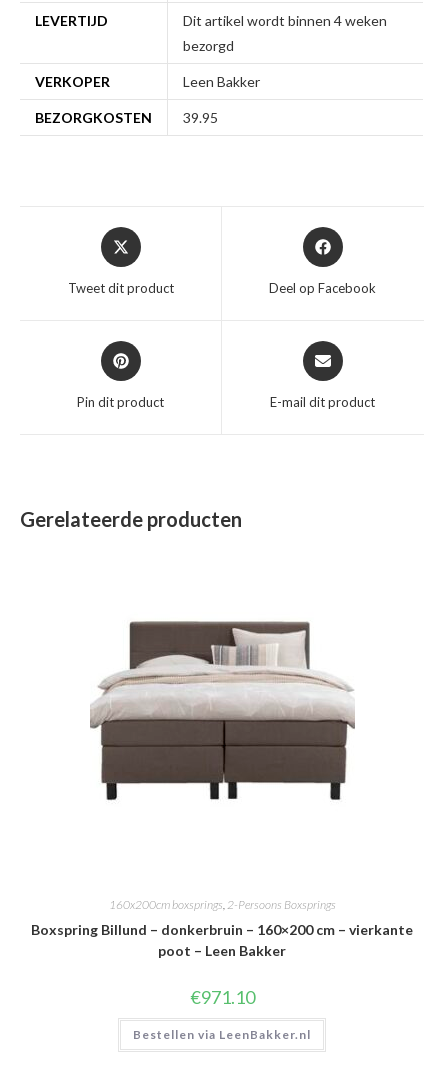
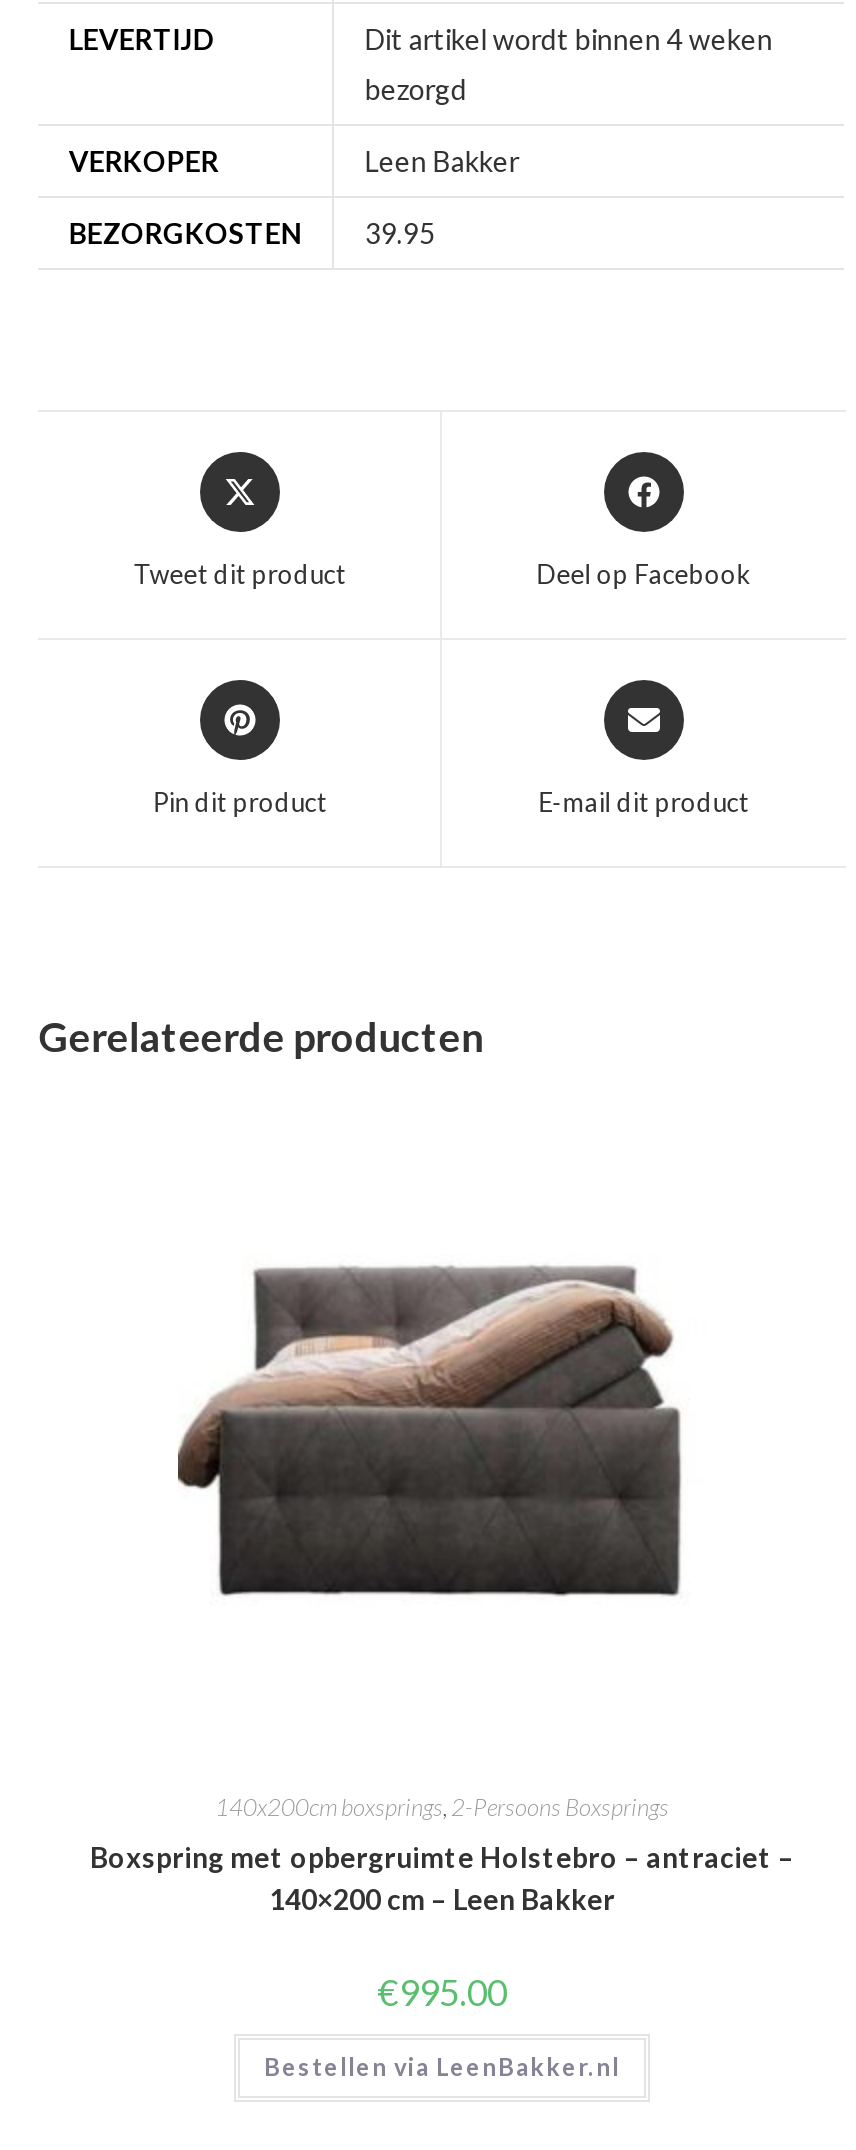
- [image]
+ [image]

- 160x200cm boxsprings, 2-Persoons Boxsprings
+ 140x200cm boxsprings, 2-Persoons Boxsprings

- Boxspring Billund – donkerbruin – 160×200 cm – vierkante
- poot – Leen Bakker
+ Boxspring met opbergruimte Holstebro – antraciet –
+ 140×200 cm – Leen Bakker

- €971.10
+ €995.00
